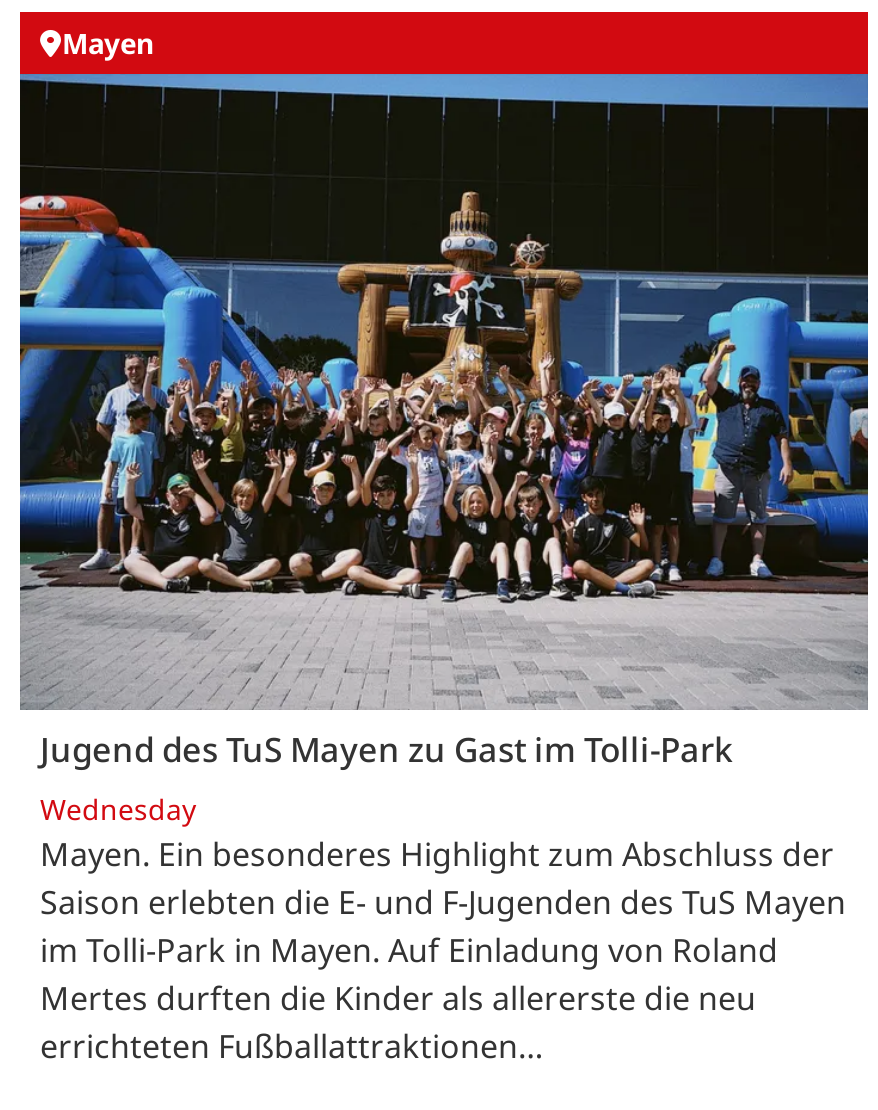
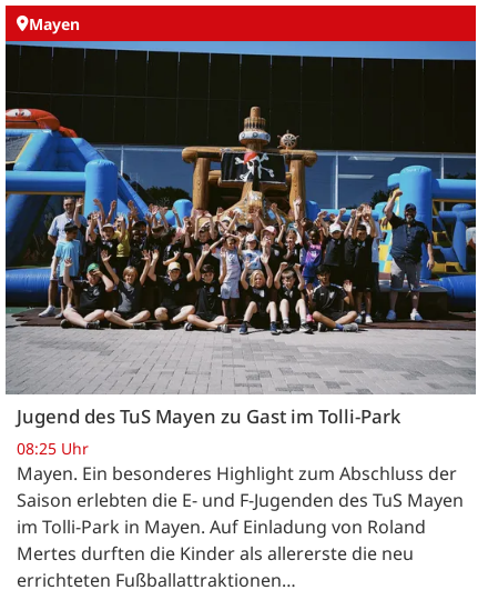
- Wednesday
+ 08:25 Uhr
